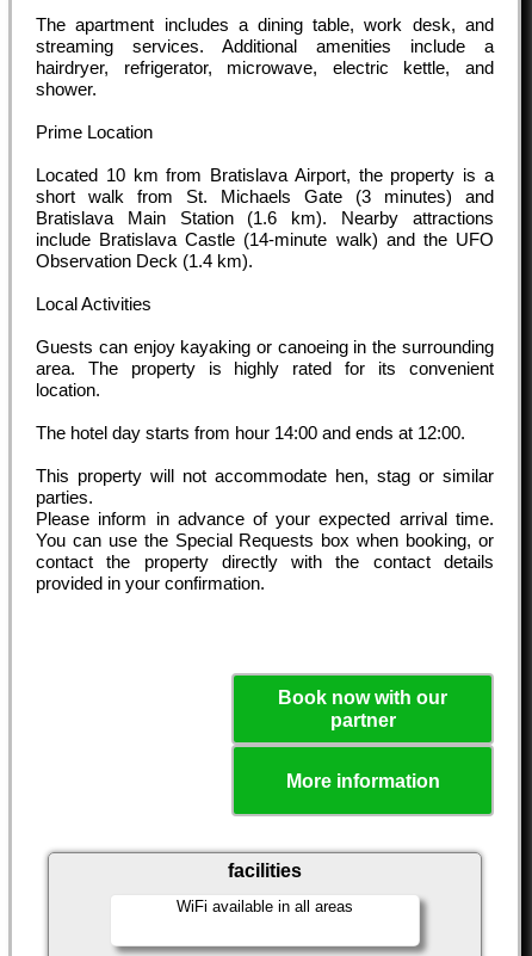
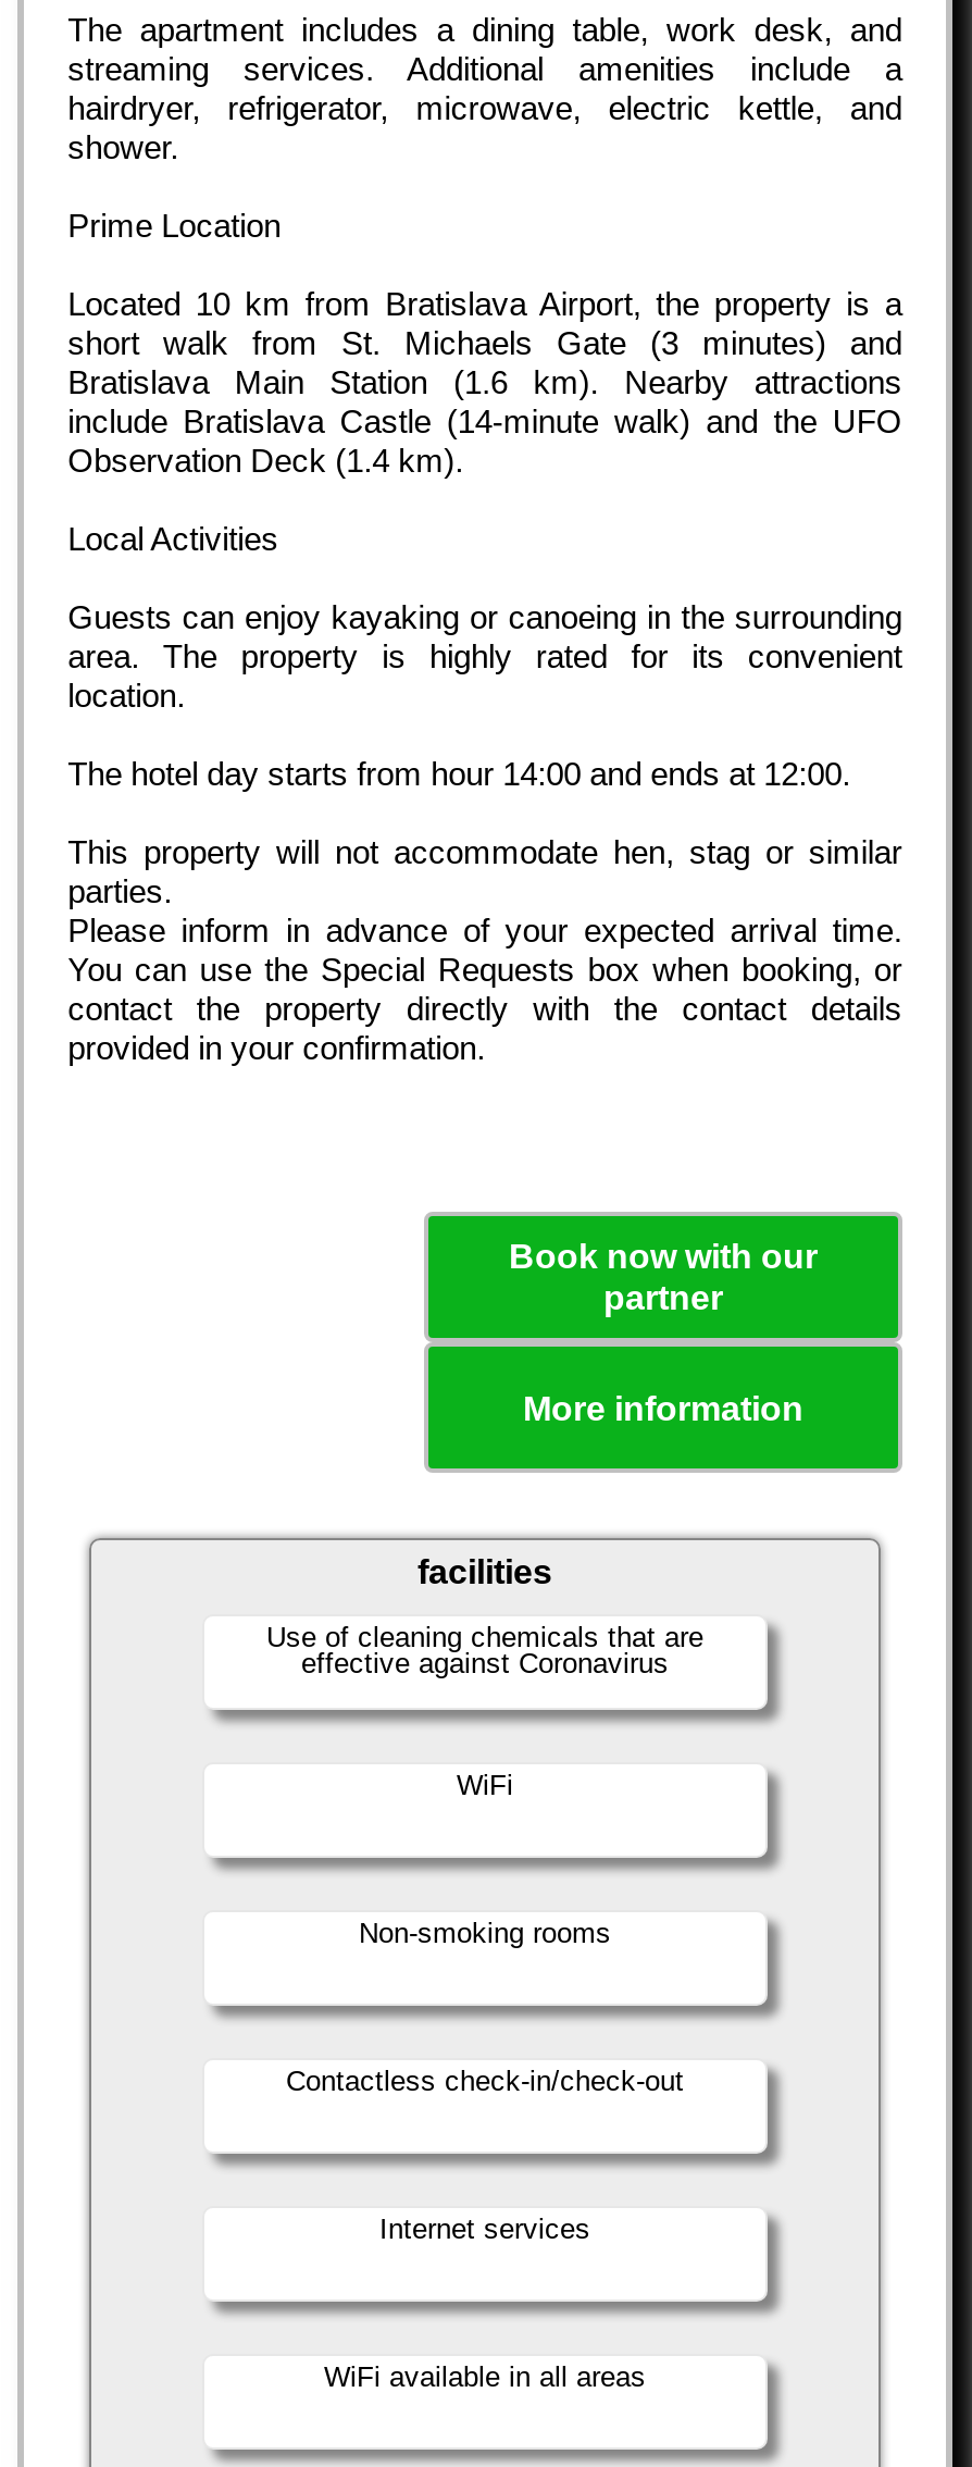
+ Use of cleaning chemicals that are
+ effective against Coronavirus

+ Contactless check-in/check-out

+ Non-smoking rooms

+ Internet services

+ WiFi
